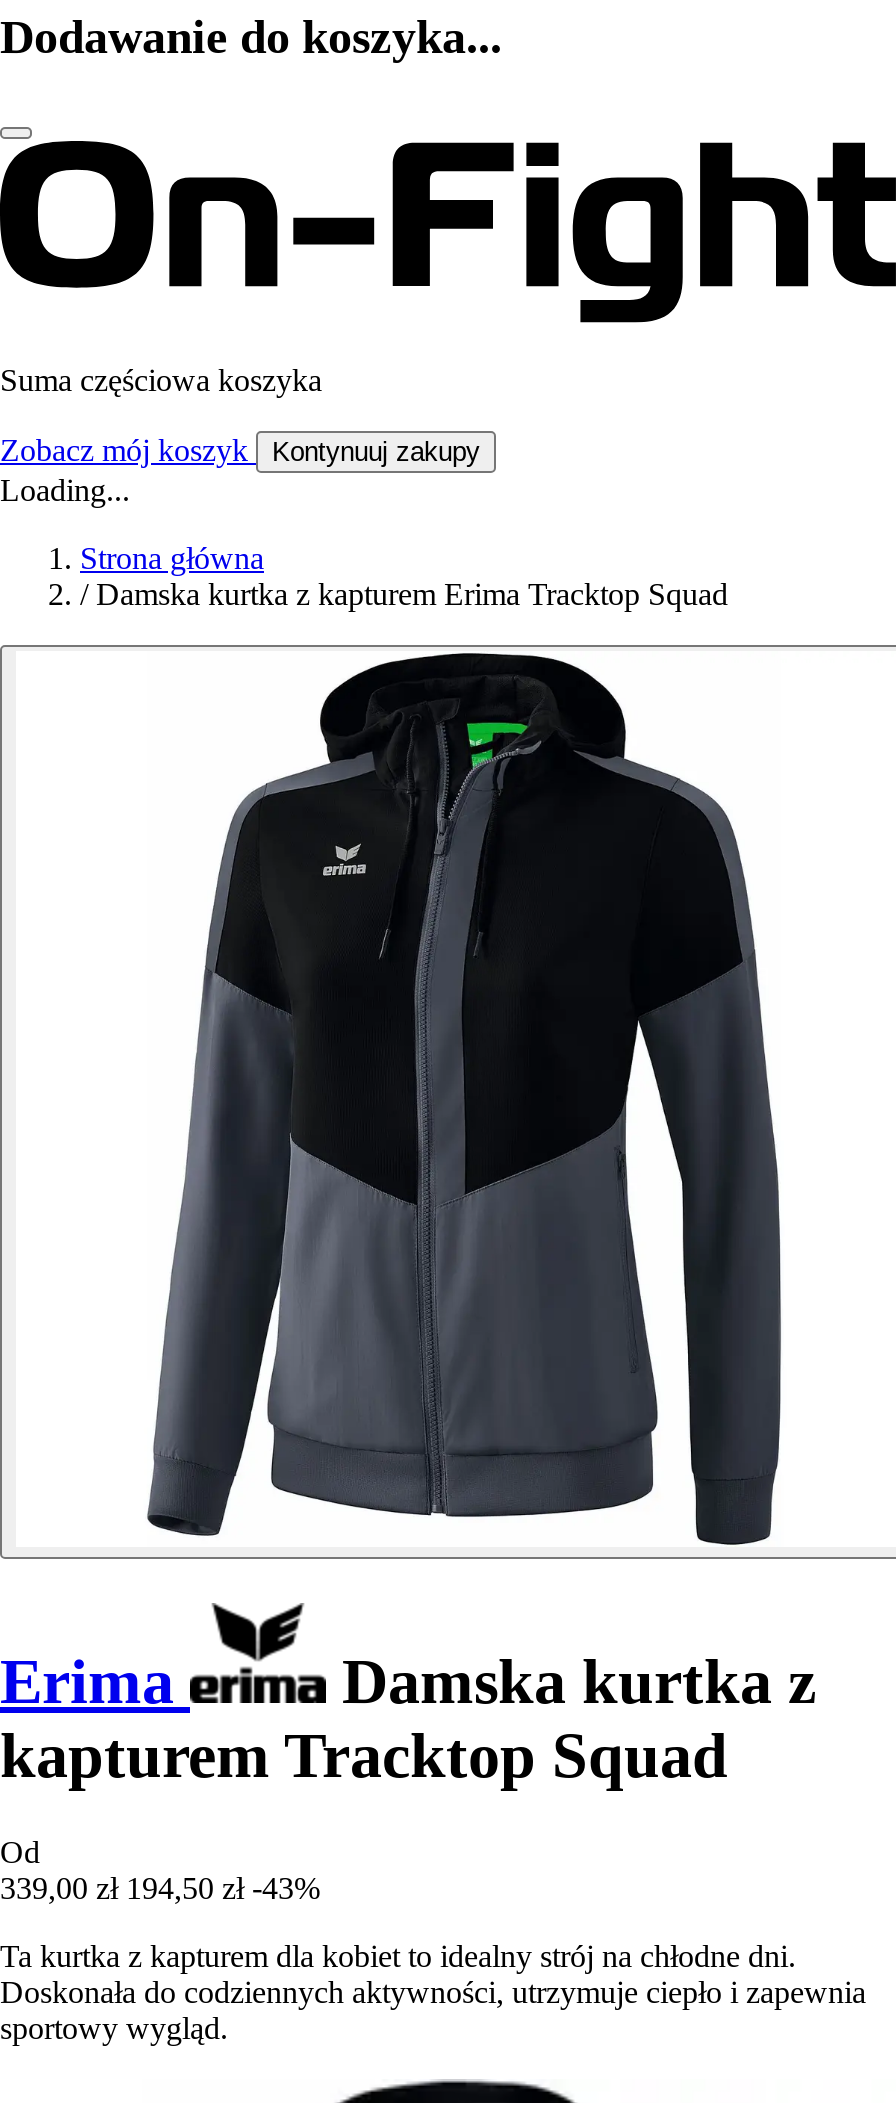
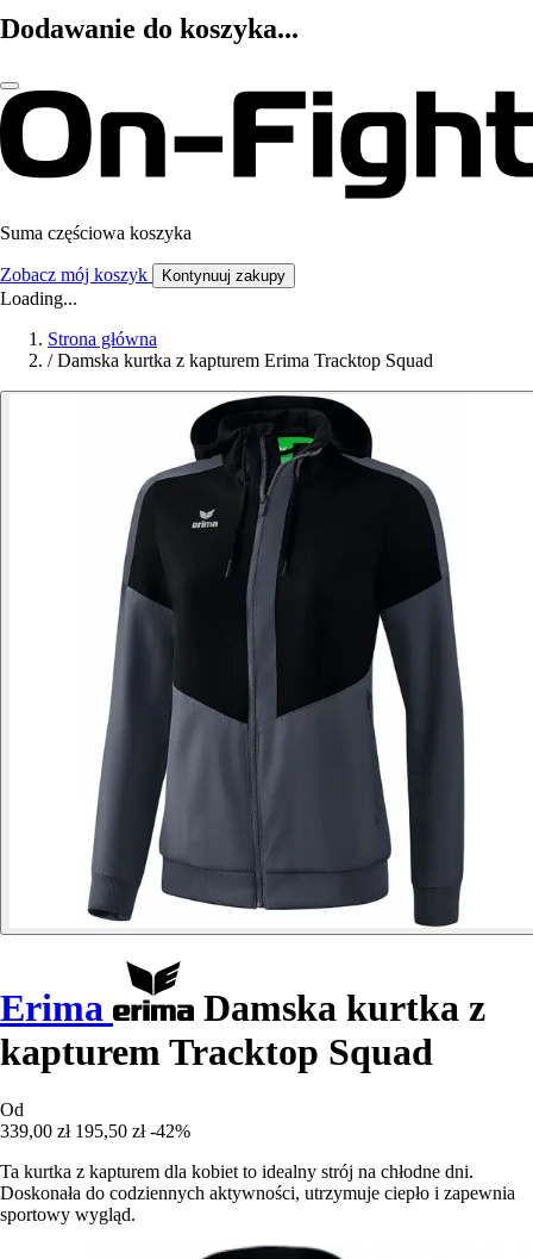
- 339,00 zł 194,50 zł -43%
+ 339,00 zł 195,50 zł -42%
